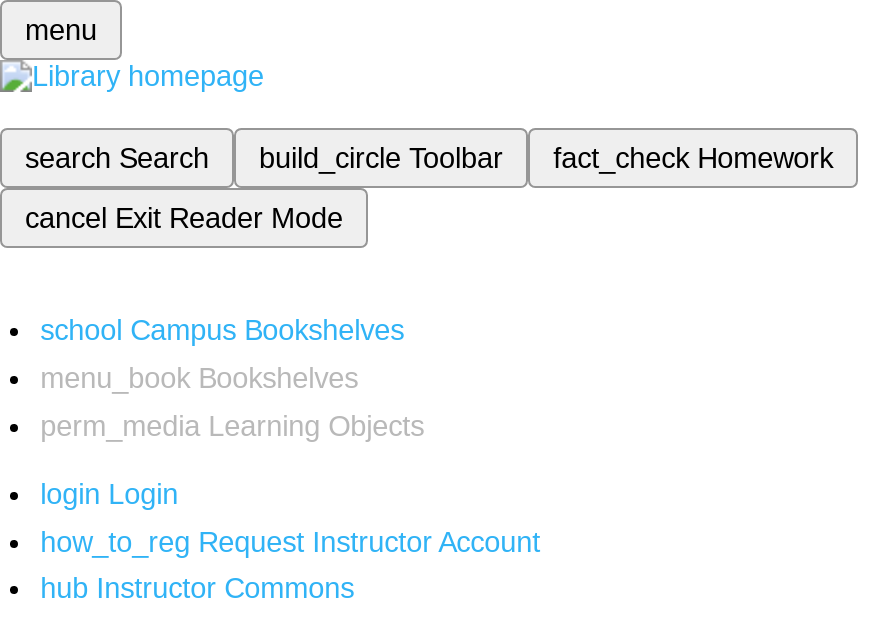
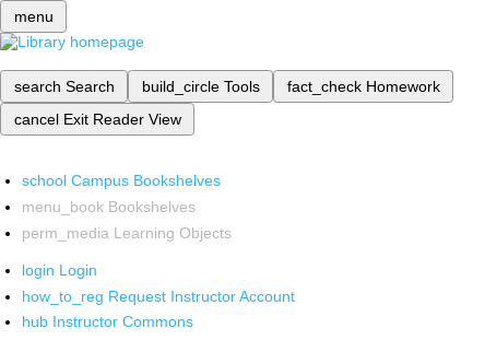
- build_circle Toolbar
+ build_circle Tools

- cancel Exit Reader Mode
+ cancel Exit Reader View
